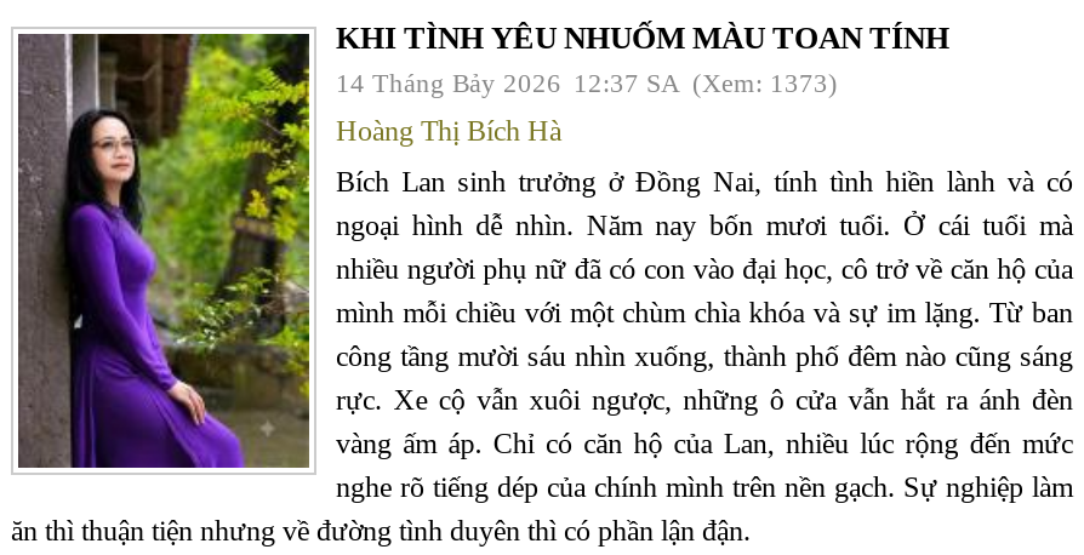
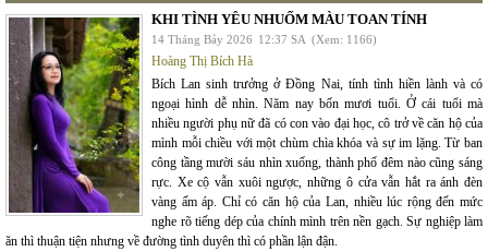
- 14 Tháng Bảy 2026 12:37 SA (Xem: 1373)
+ 14 Tháng Bảy 2026 12:37 SA (Xem: 1166)
